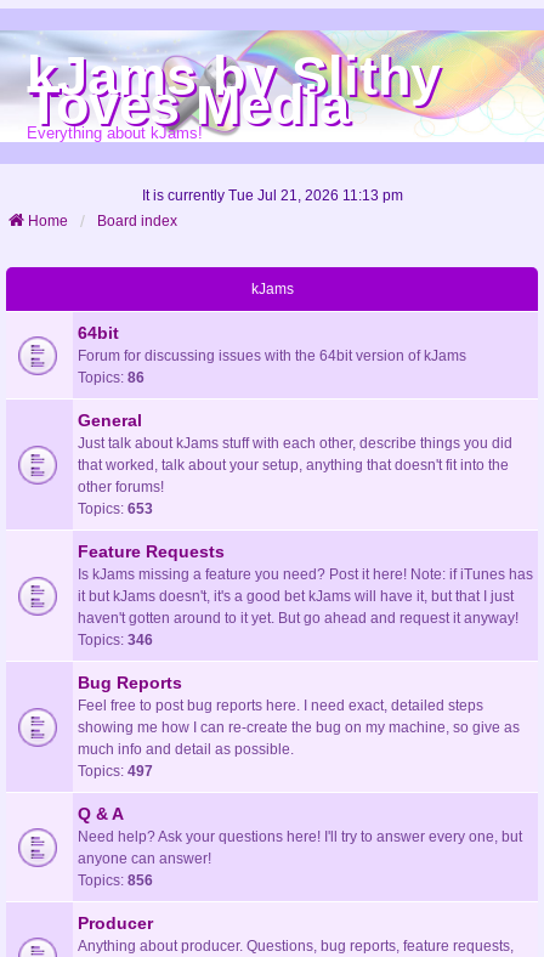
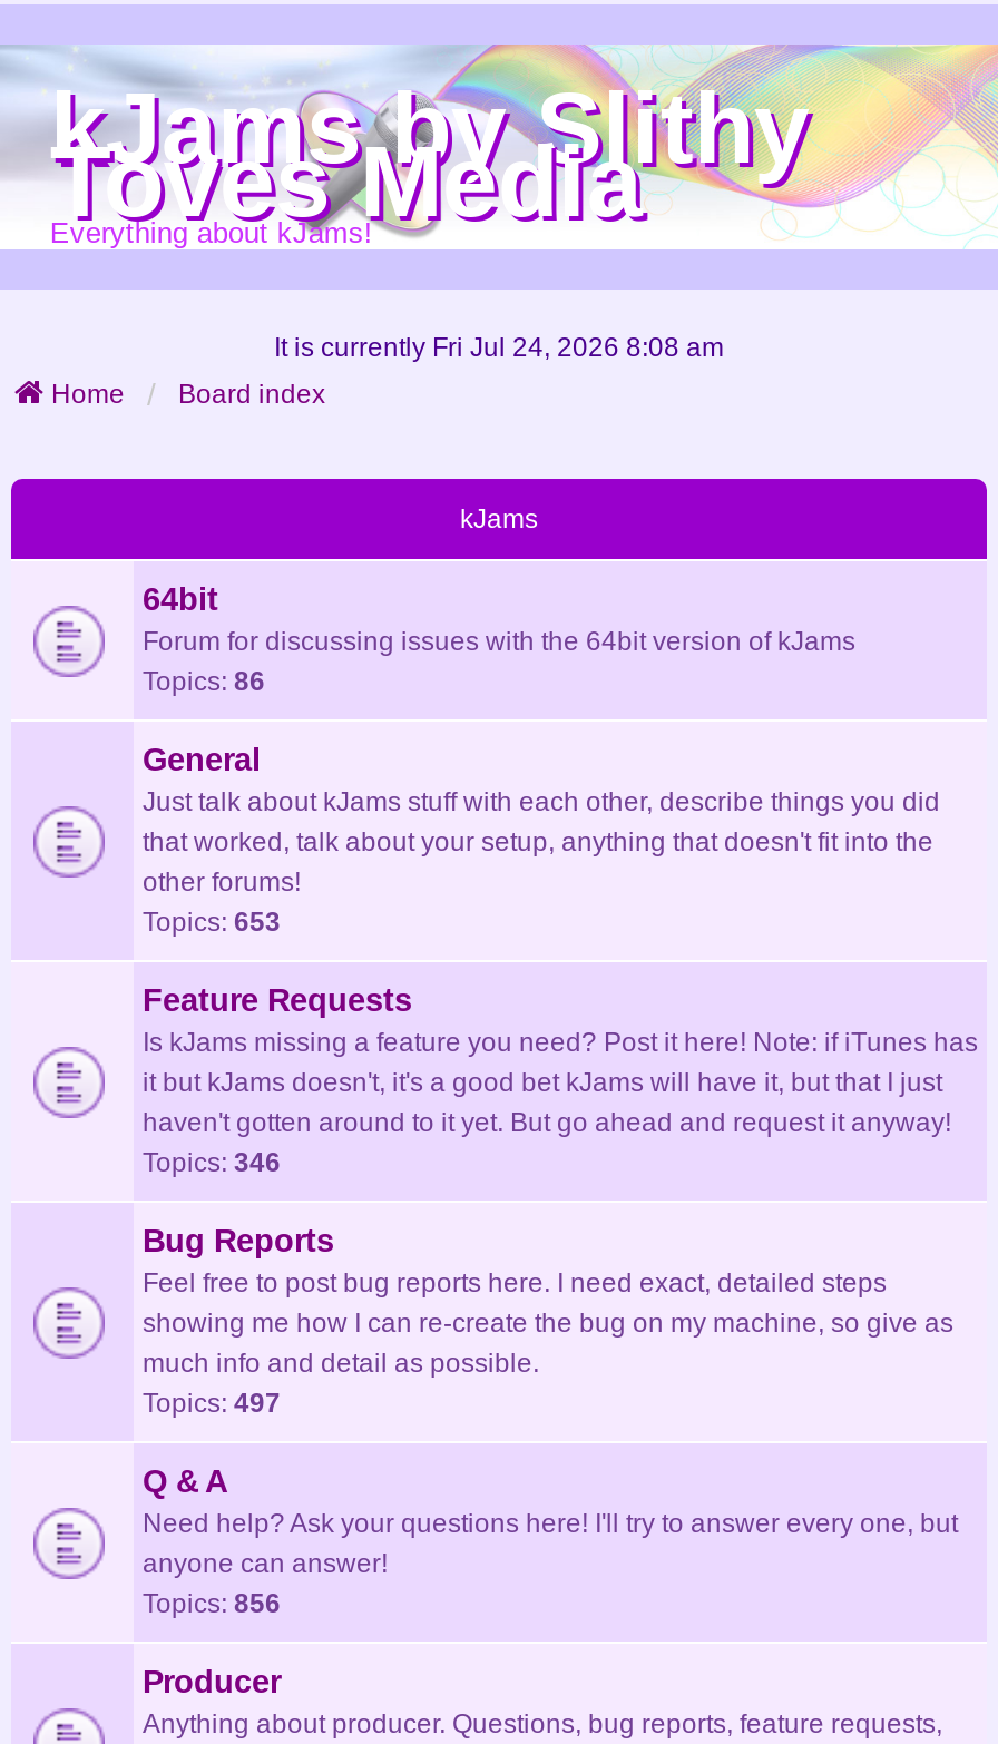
- It is currently Tue Jul 21, 2026 11:13 pm
+ It is currently Fri Jul 24, 2026 8:08 am
